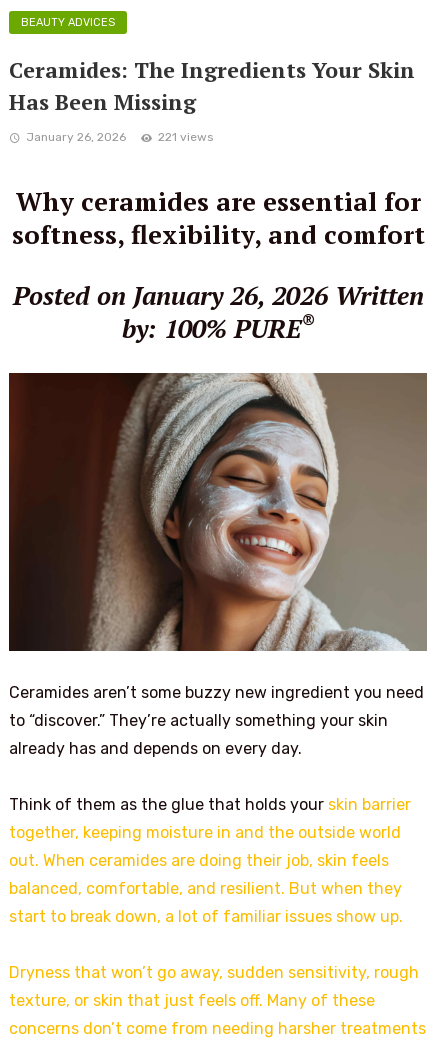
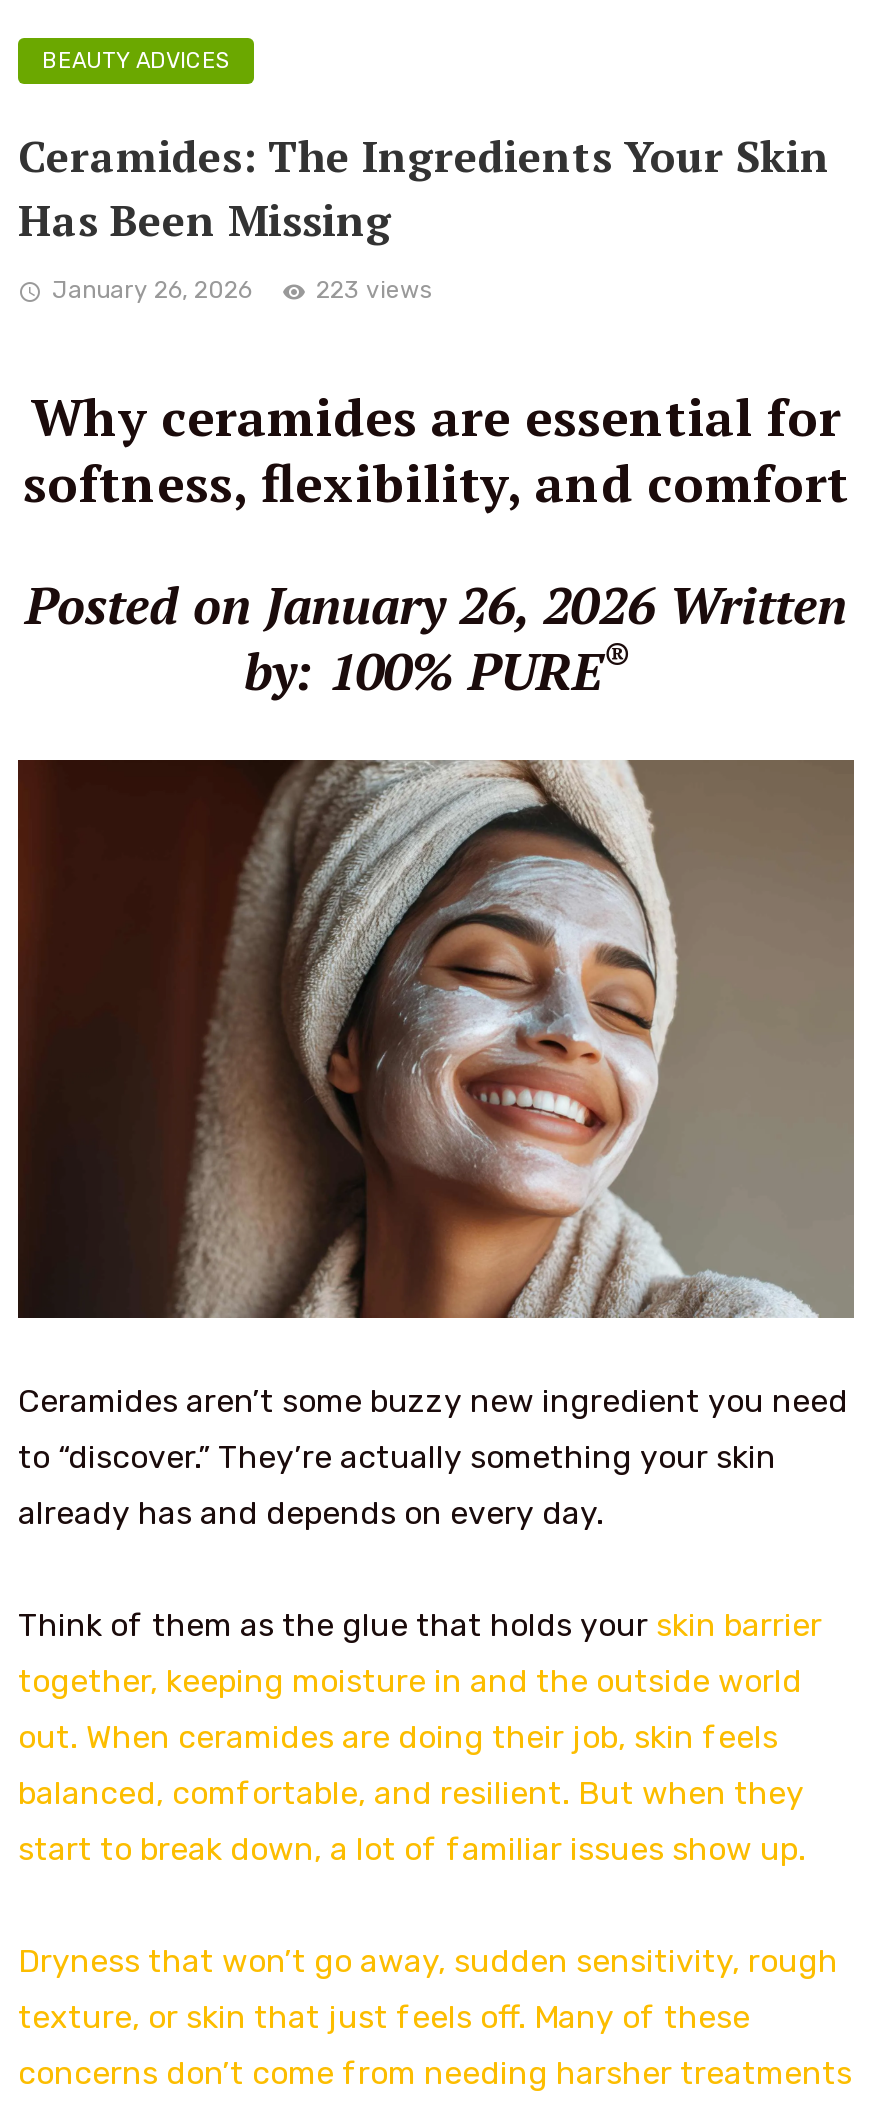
- 221 views
+ 223 views
